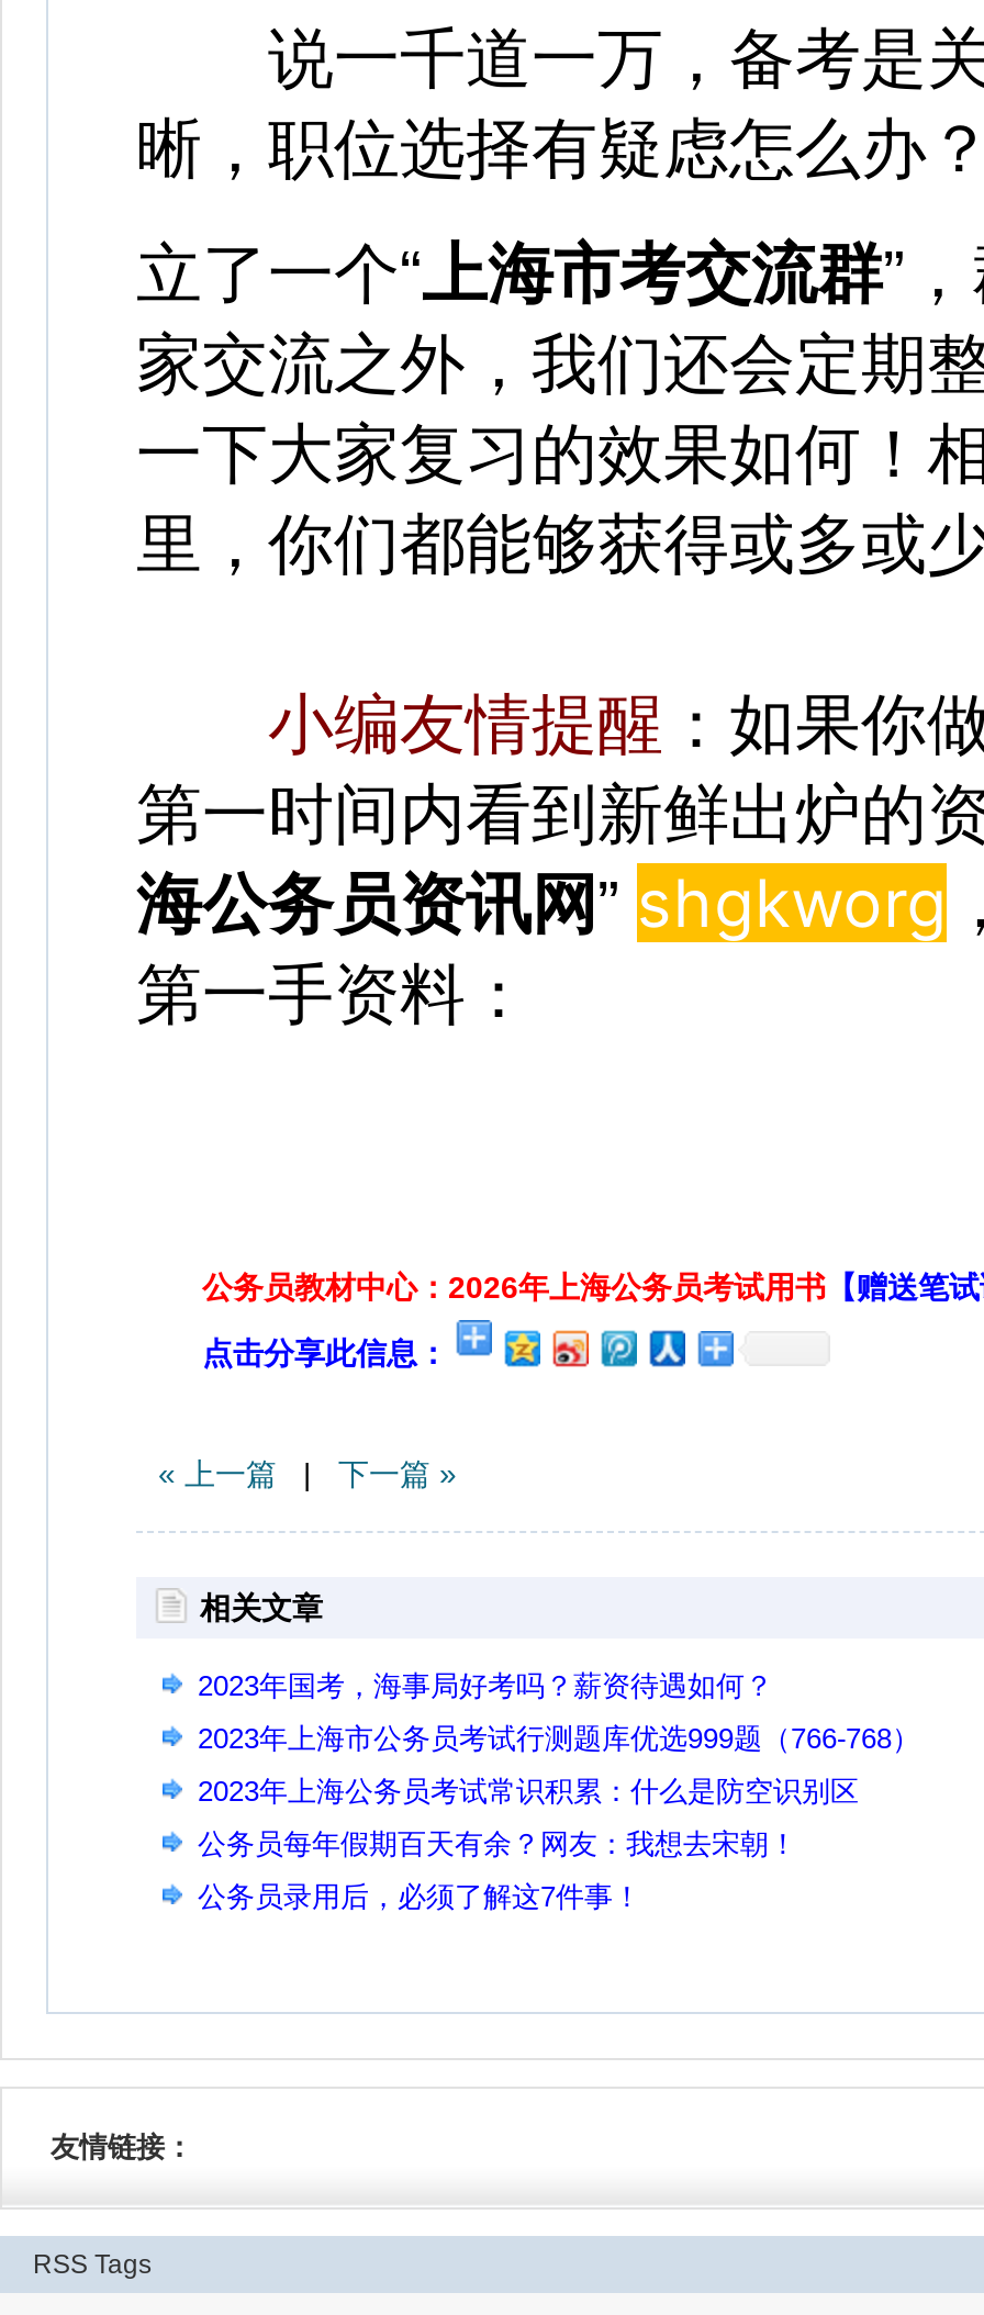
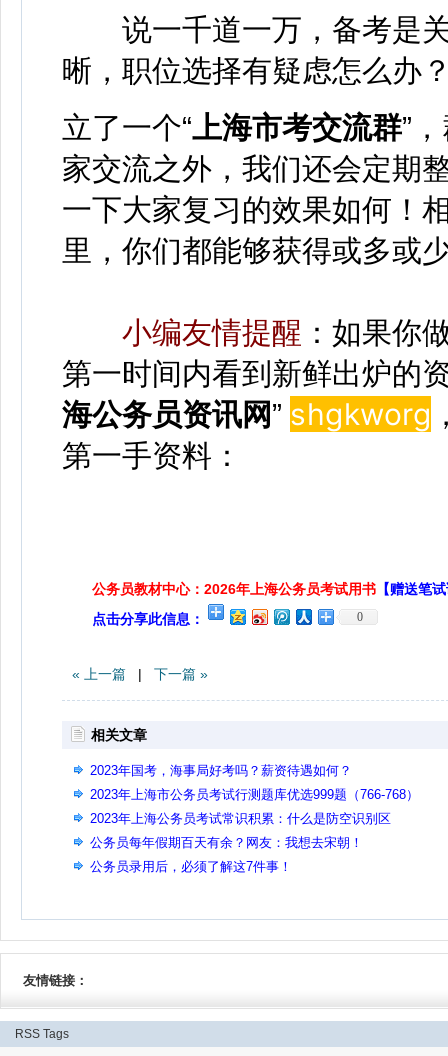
+ 0
